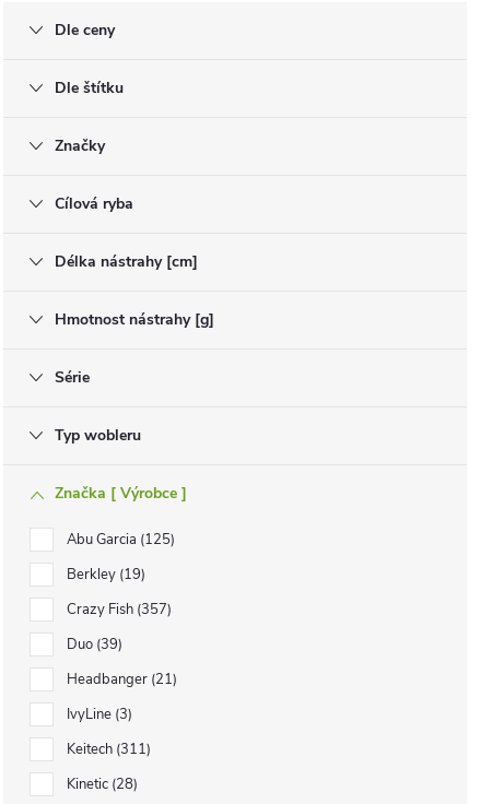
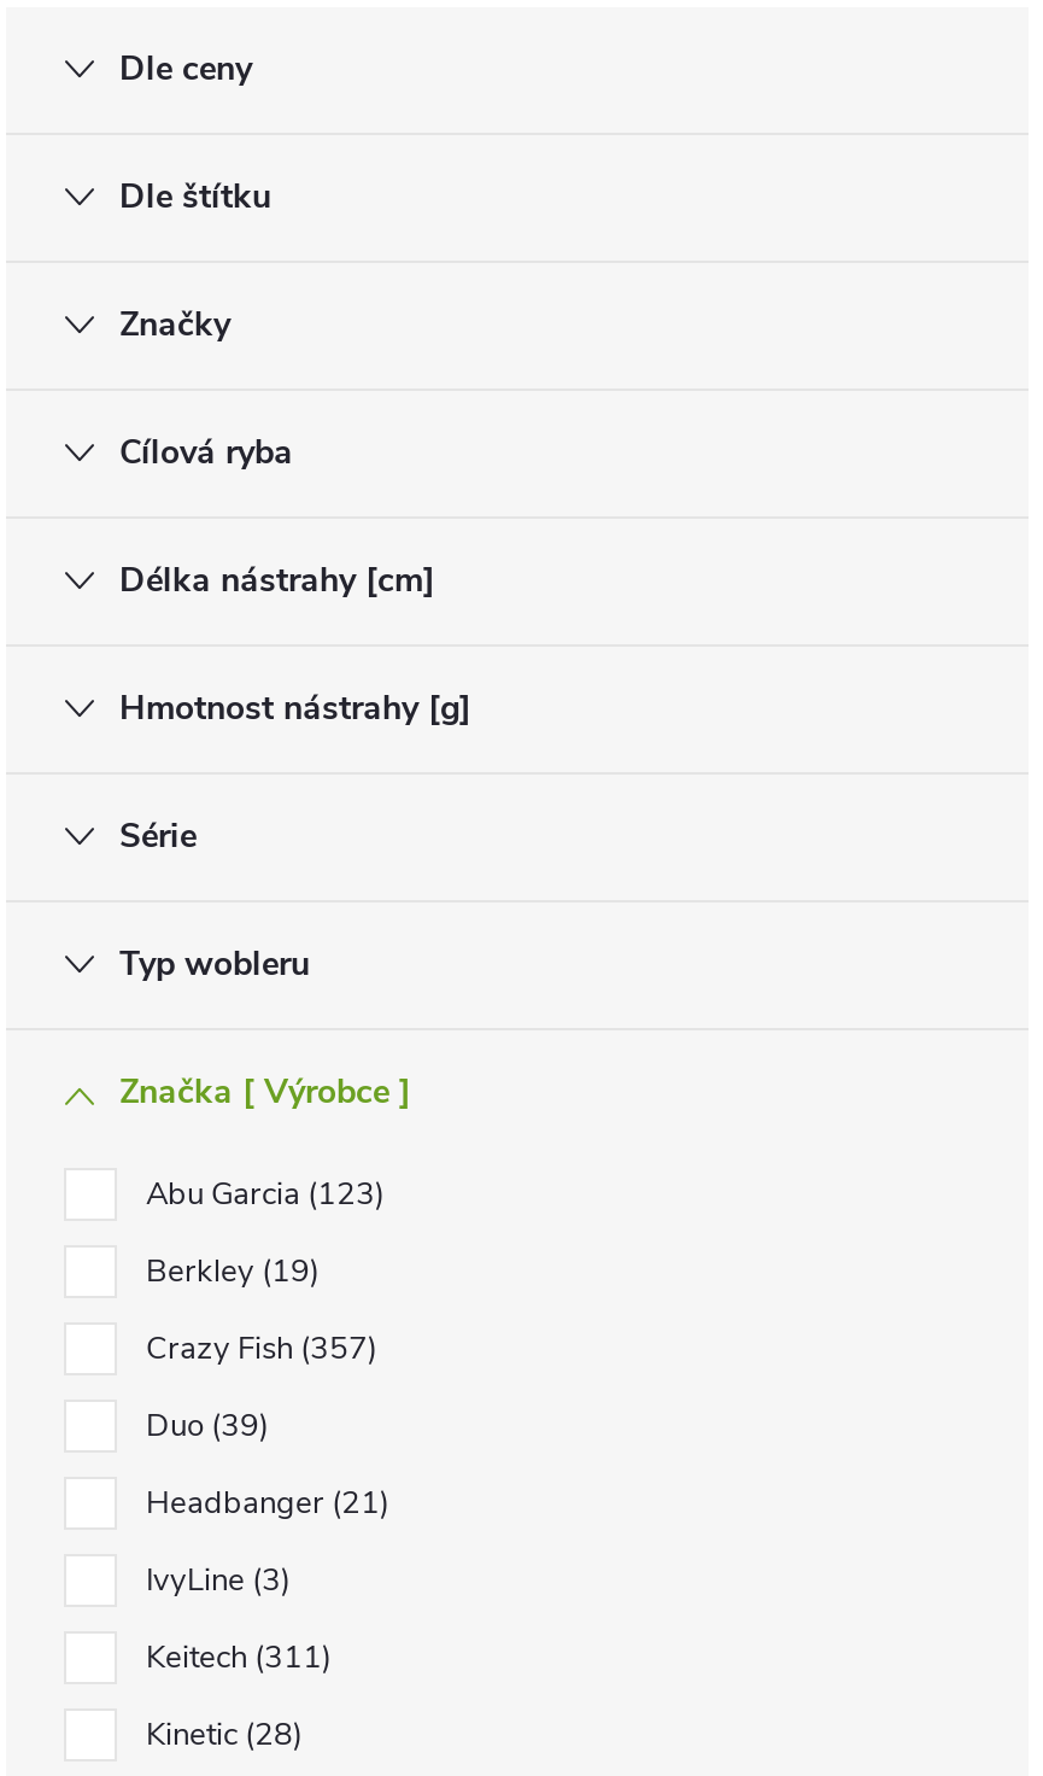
- Abu Garcia 125
+ Abu Garcia 123
